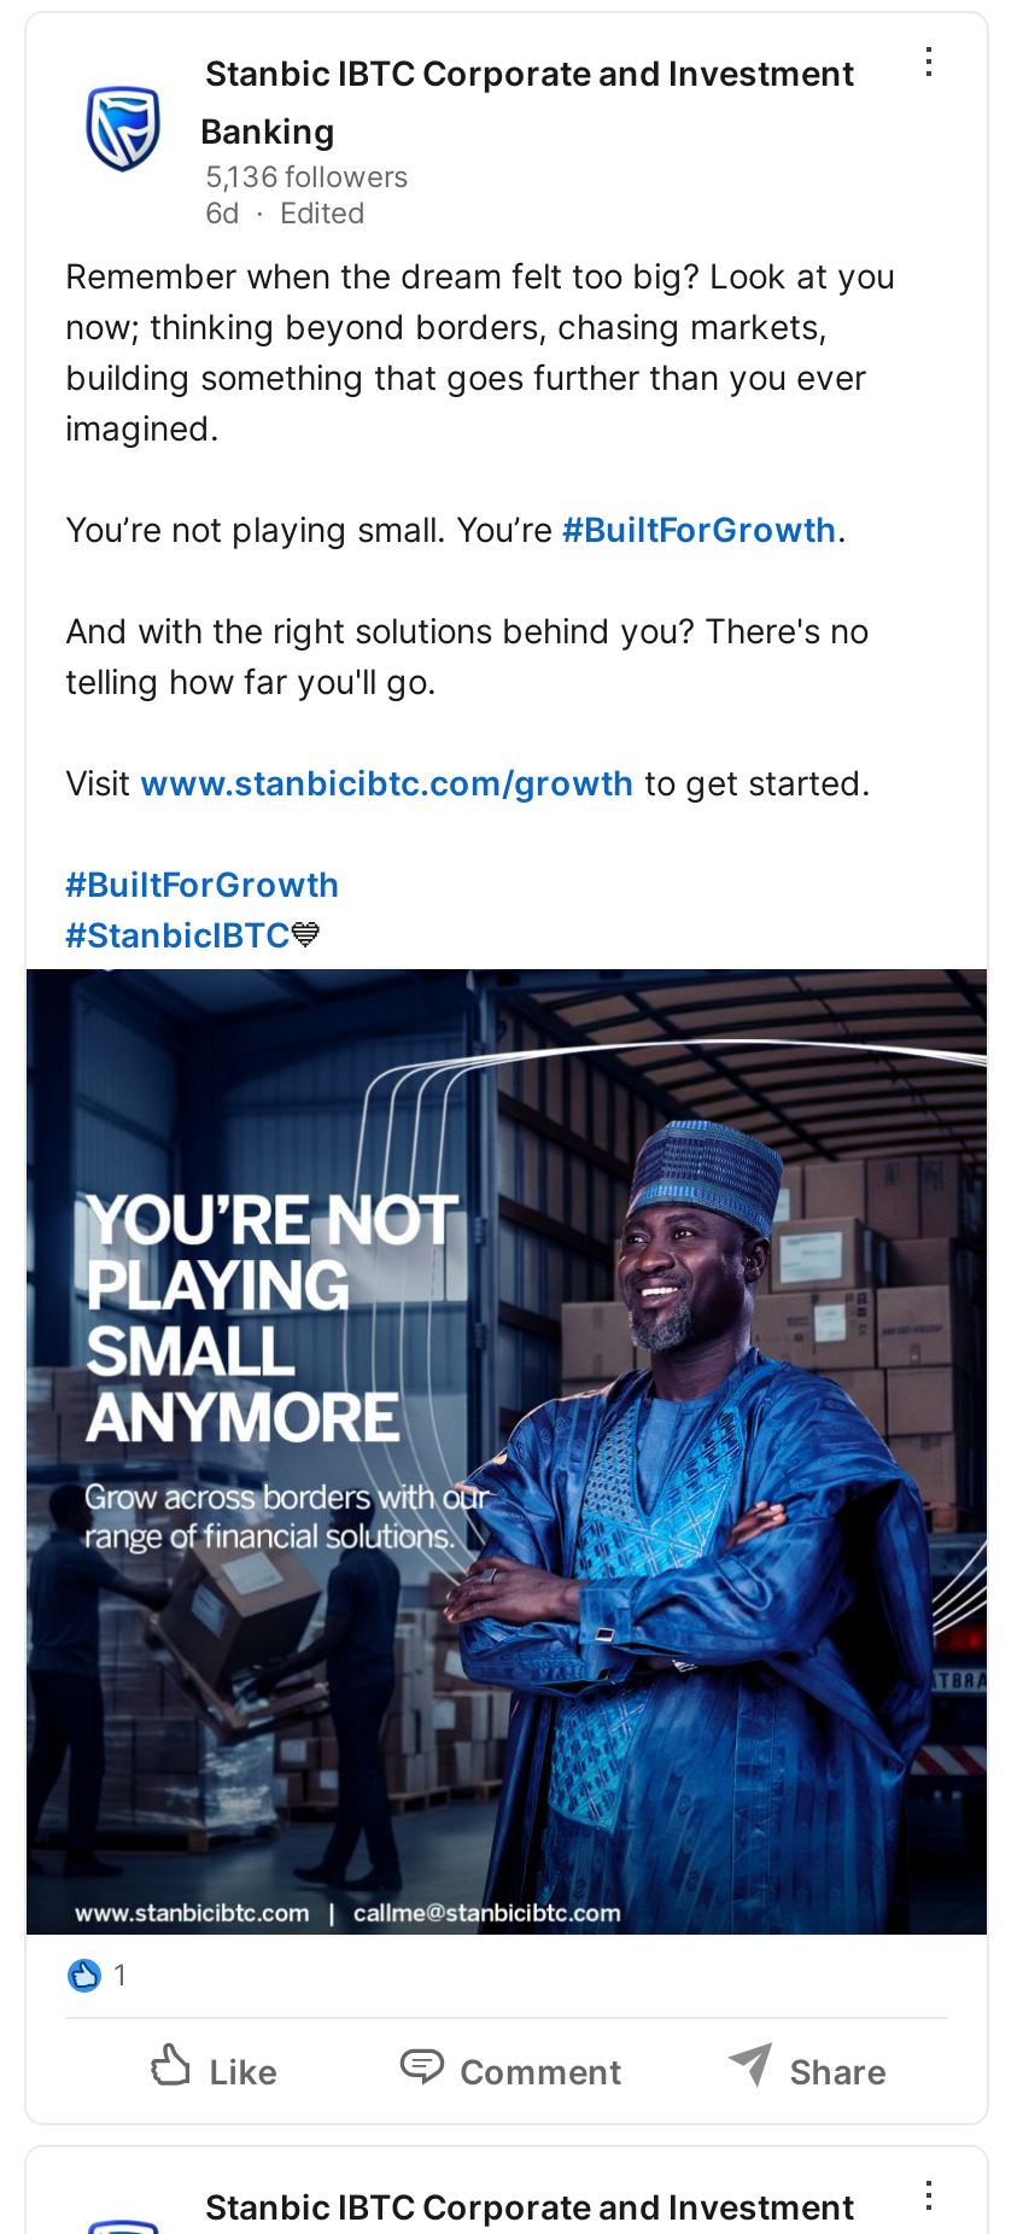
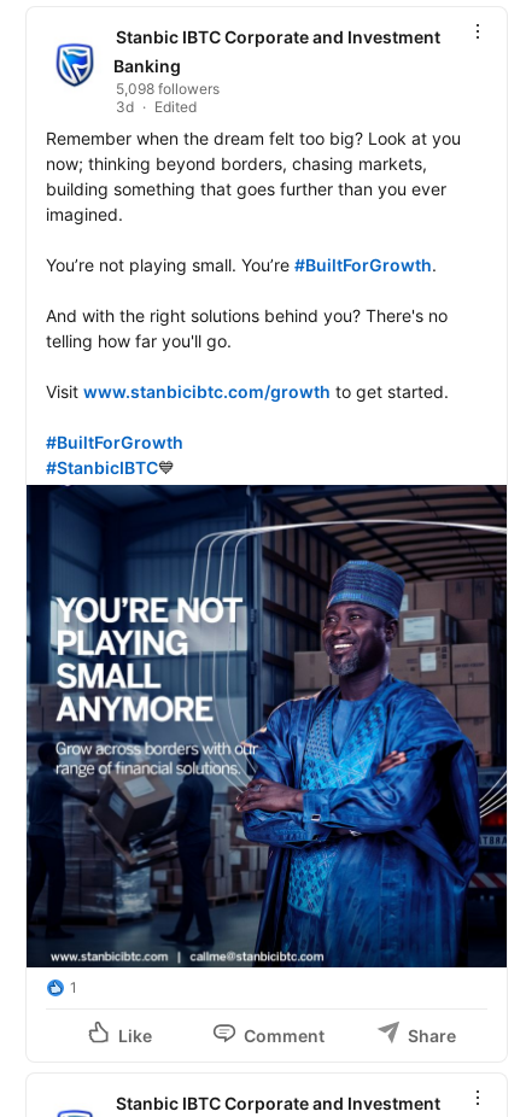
- 5,136 followers
- 6d
+ 5,098 followers
+ 3d
